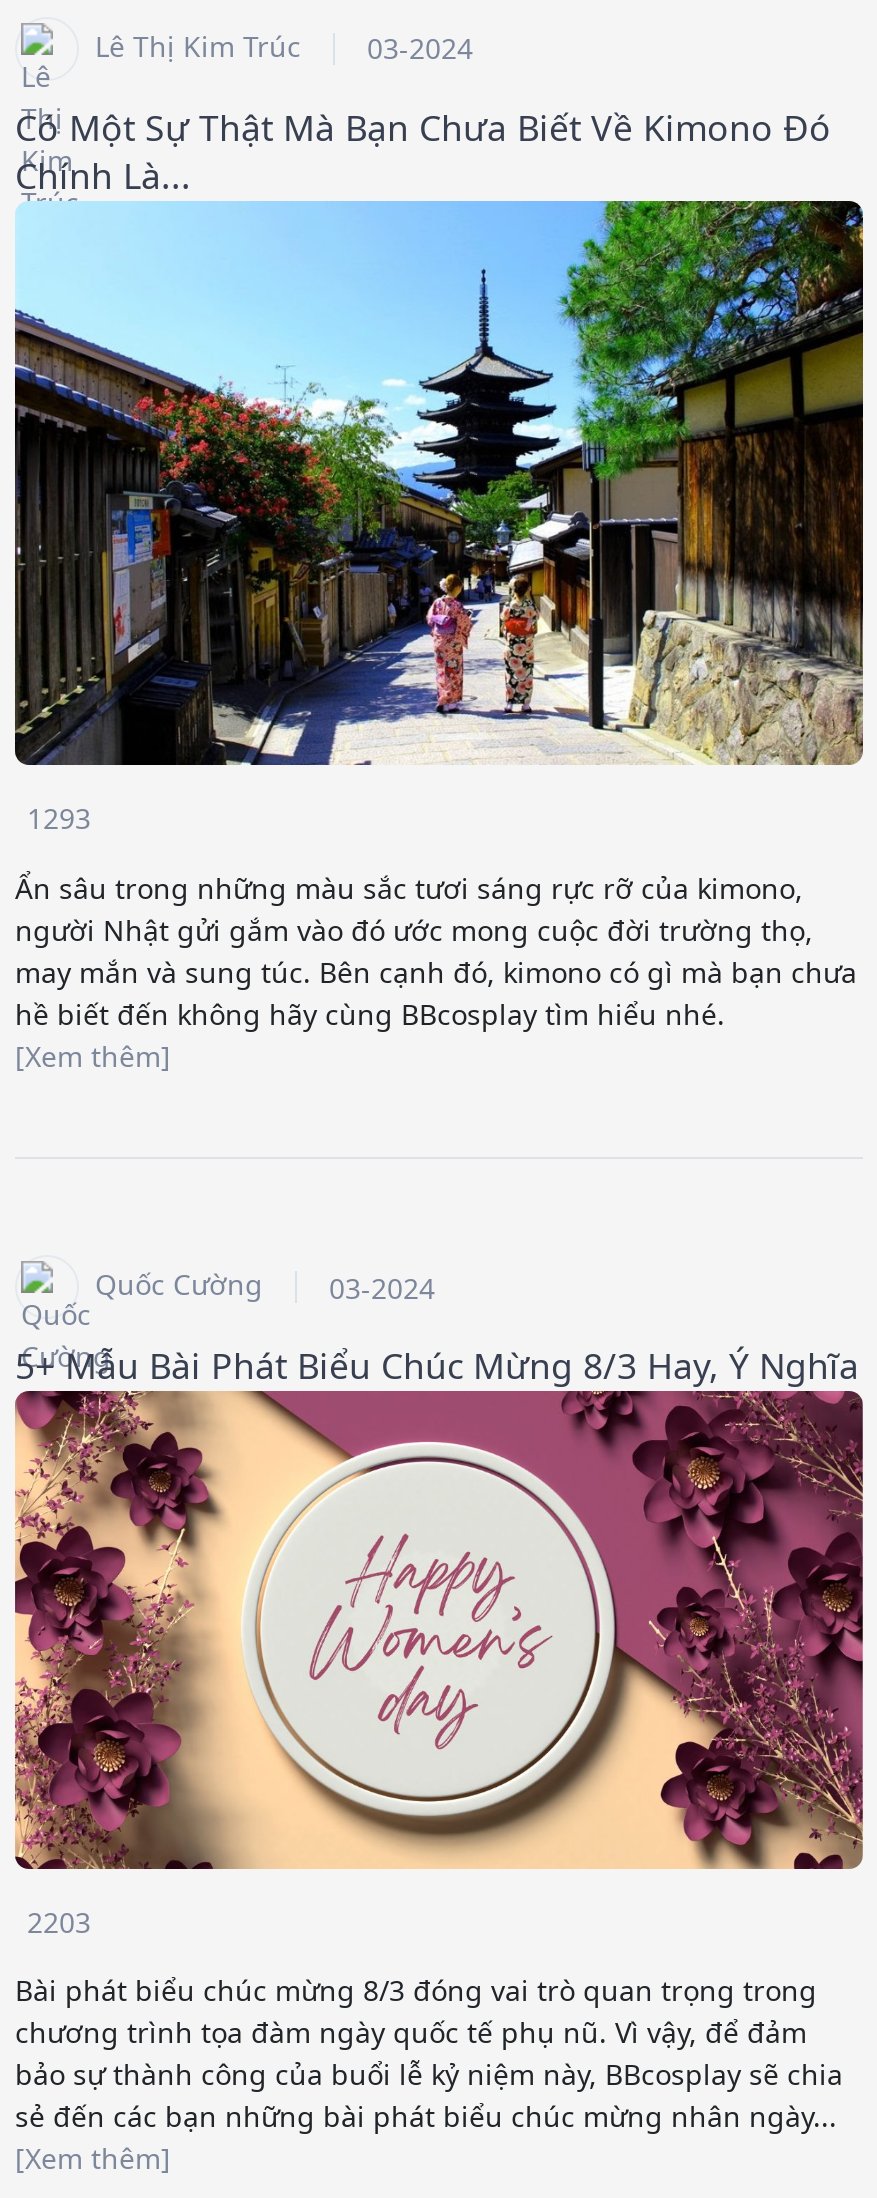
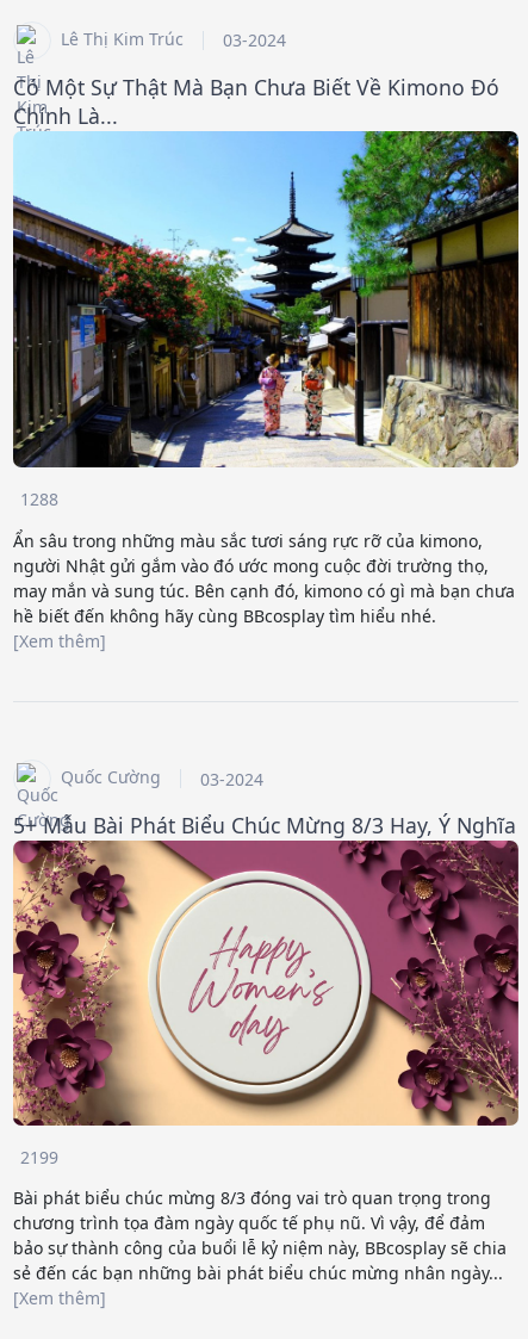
- 1293
+ 1288

- 2203
+ 2199
